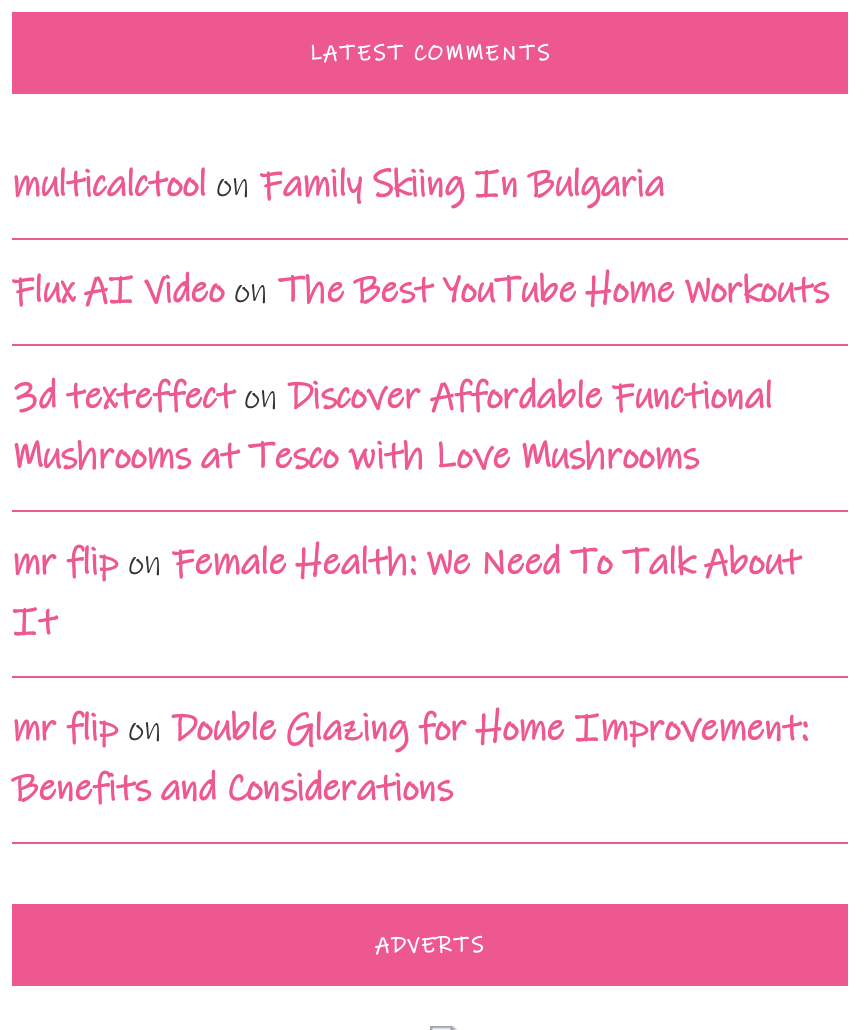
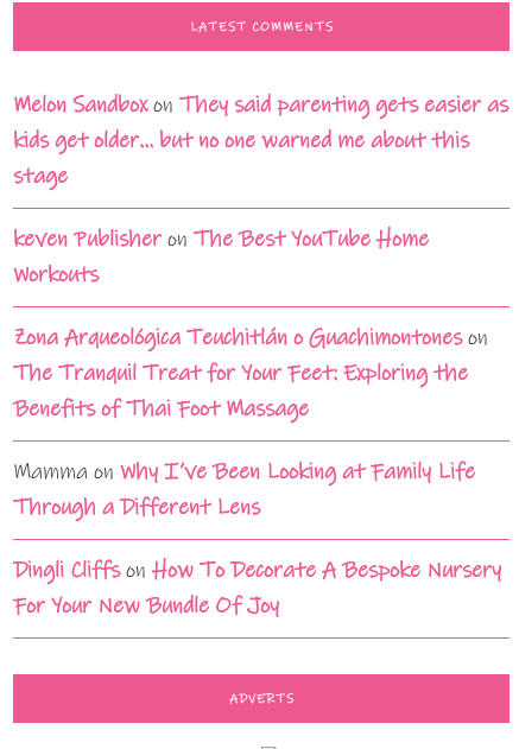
- multicalctool on Family Skiing In Bulgaria
+ Melon Sandbox on They said parenting gets easier as
+ kids get older… but no one warned me about this
+ stage

- Flux AI Video on The Best YouTube Home Workouts
+ keven Publisher on The Best YouTube Home
+ Workouts

- 3d texteffect on Discover Affordable Functional
- Mushrooms at Tesco with Love Mushrooms
+ Zona Arqueológica Teuchitlán o Guachimontones on
+ The Tranquil Treat for Your Feet: Exploring the
+ Benefits of Thai Foot Massage

- mr flip on Female Health: We Need To Talk About
- It
+ Mamma on Why I’ve Been Looking at Family Life
+ Through a Different Lens

- mr flip on Double Glazing for Home Improvement:
- Benefits and Considerations
+ Dingli Cliffs on How To Decorate A Bespoke Nursery
+ For Your New Bundle Of Joy
